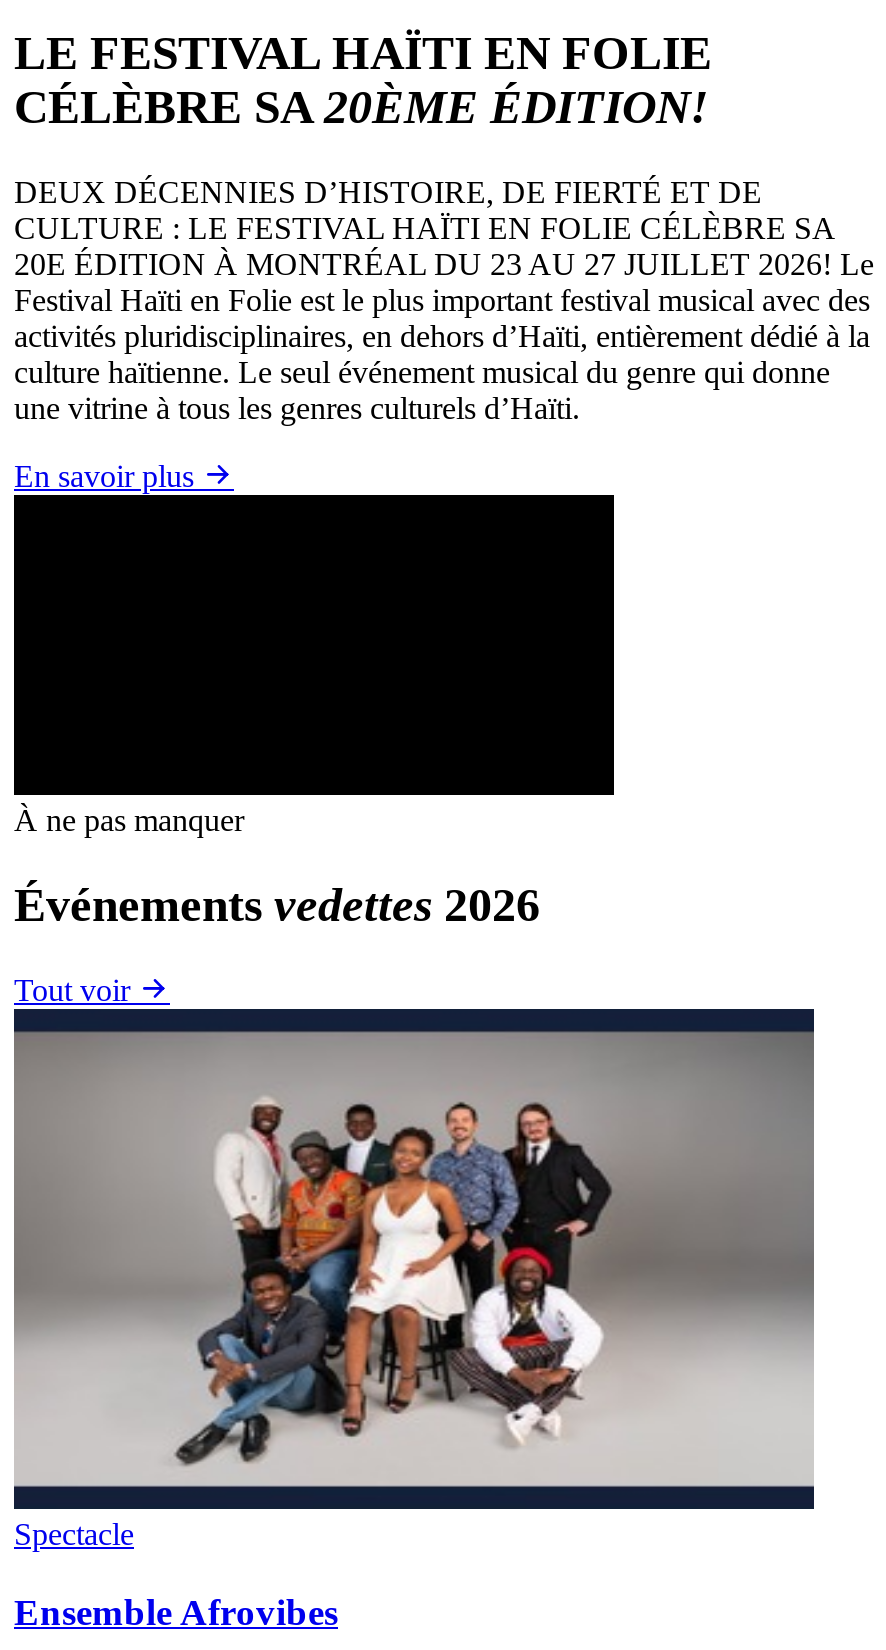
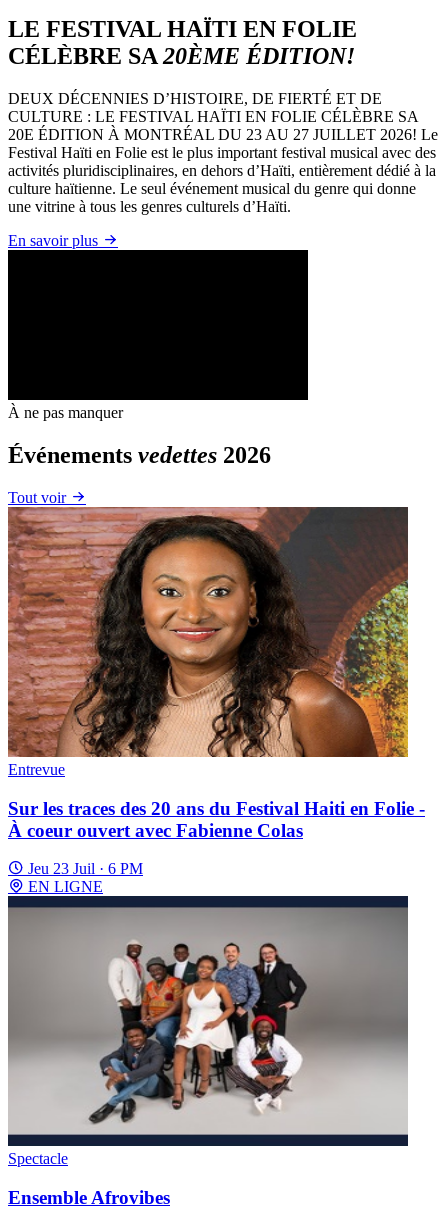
+ [image]
+ Entrevue
+ Sur les traces des 20 ans du Festival Haiti en Folie -
+ À coeur ouvert avec Fabienne Colas
+ Jeu 23 Juil · 6 PM
+ EN LIGNE
